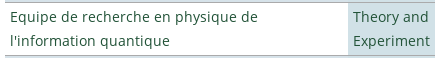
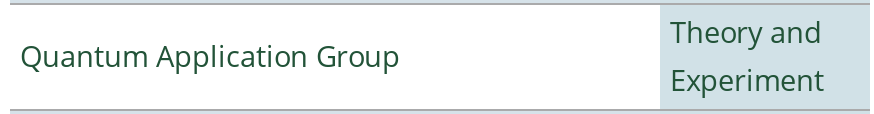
- Equipe de recherche en physique de
- l'information quantique
+ Quantum Application Group
